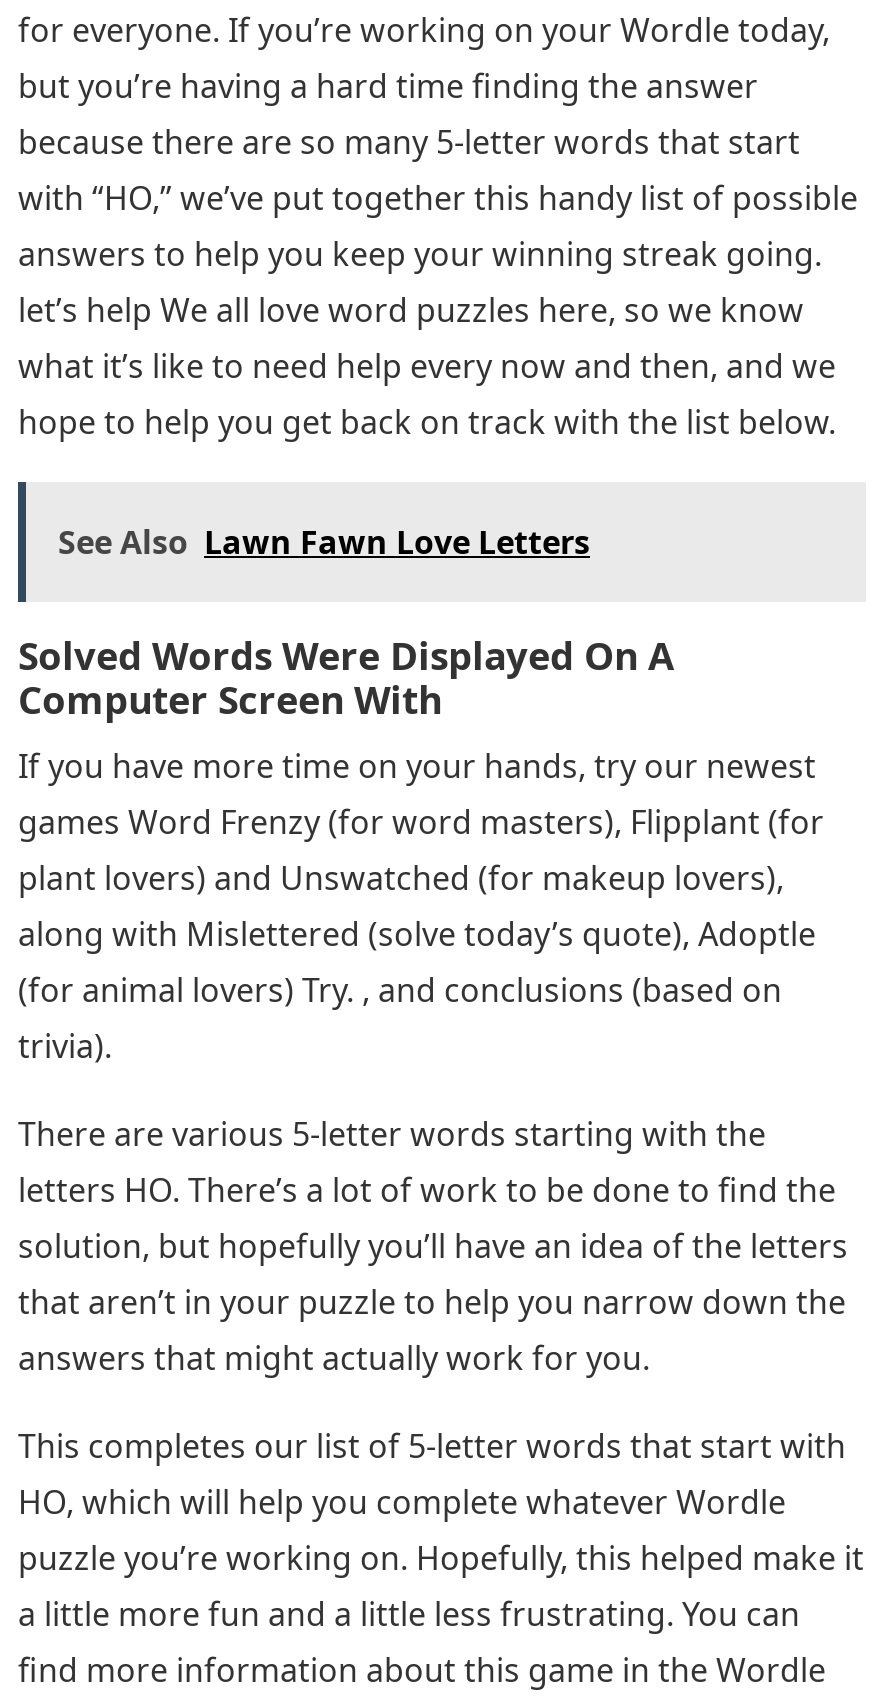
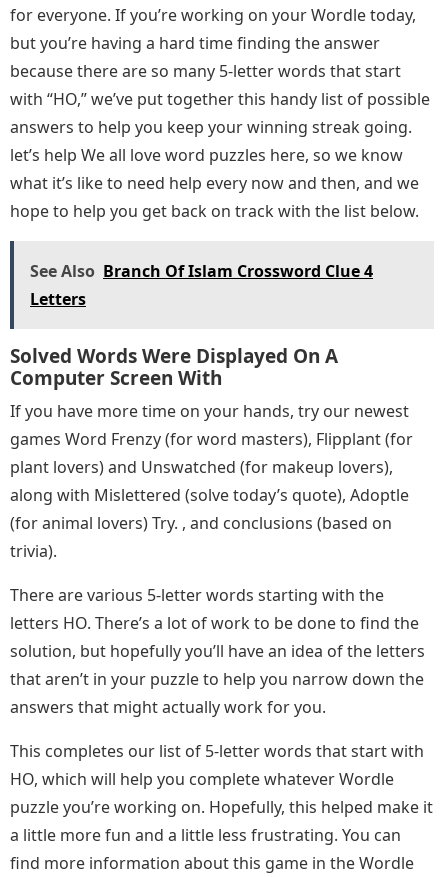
- See Also Lawn Fawn Love Letters
+ See Also Branch Of Islam Crossword Clue 4
+ Letters
